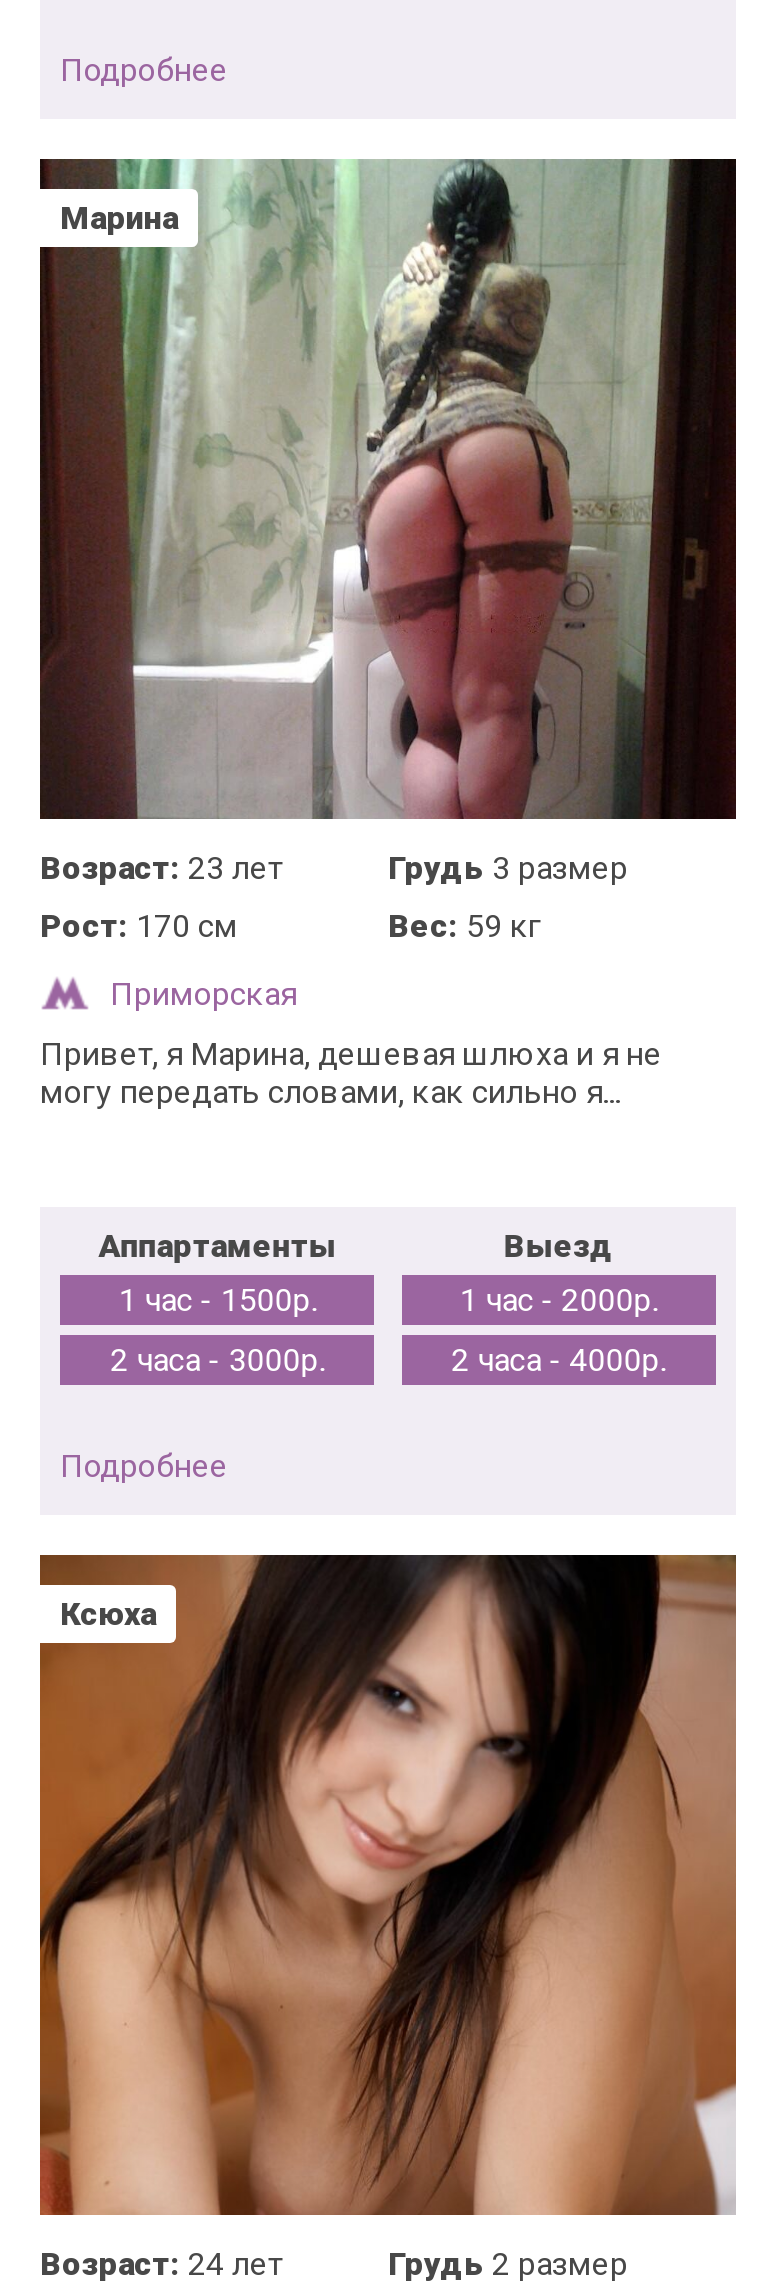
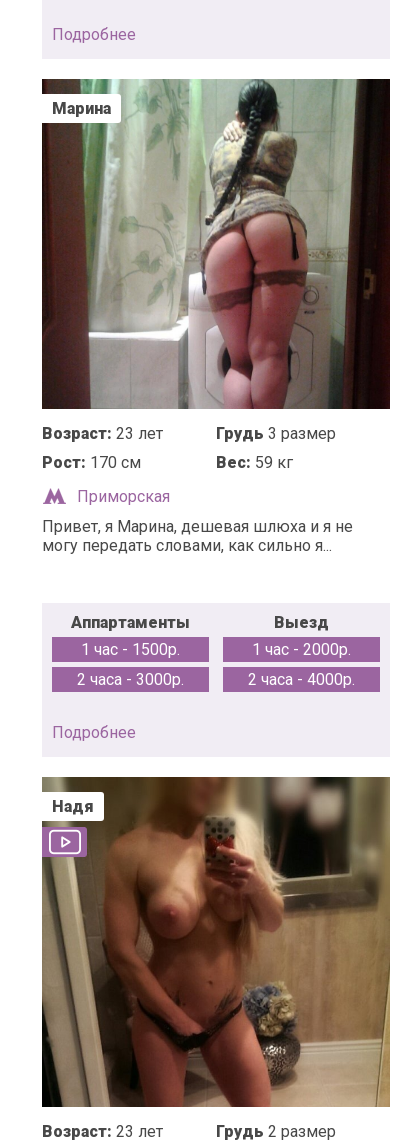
- [image]
- Ксюха
+ [image]
+ Надя

- Возраст: 24 лет
+ Возраст: 23 лет
